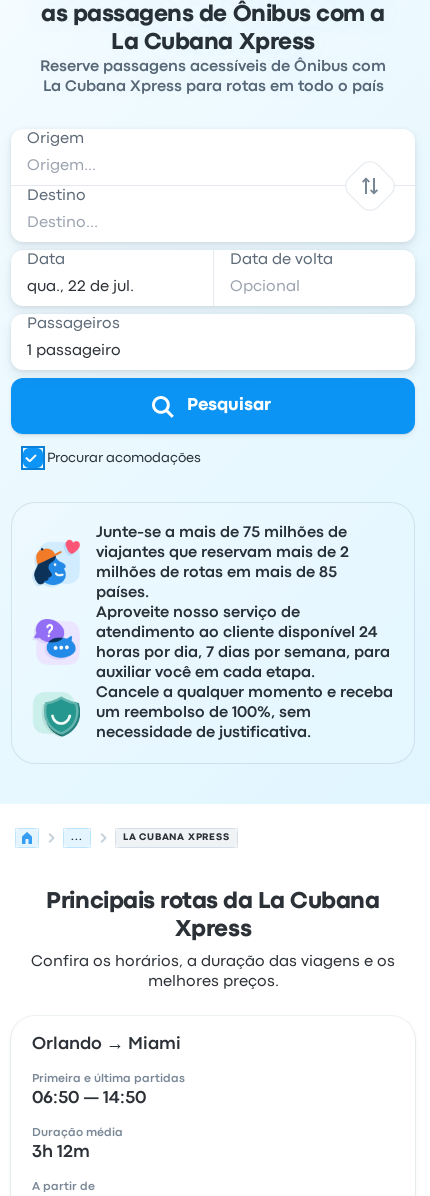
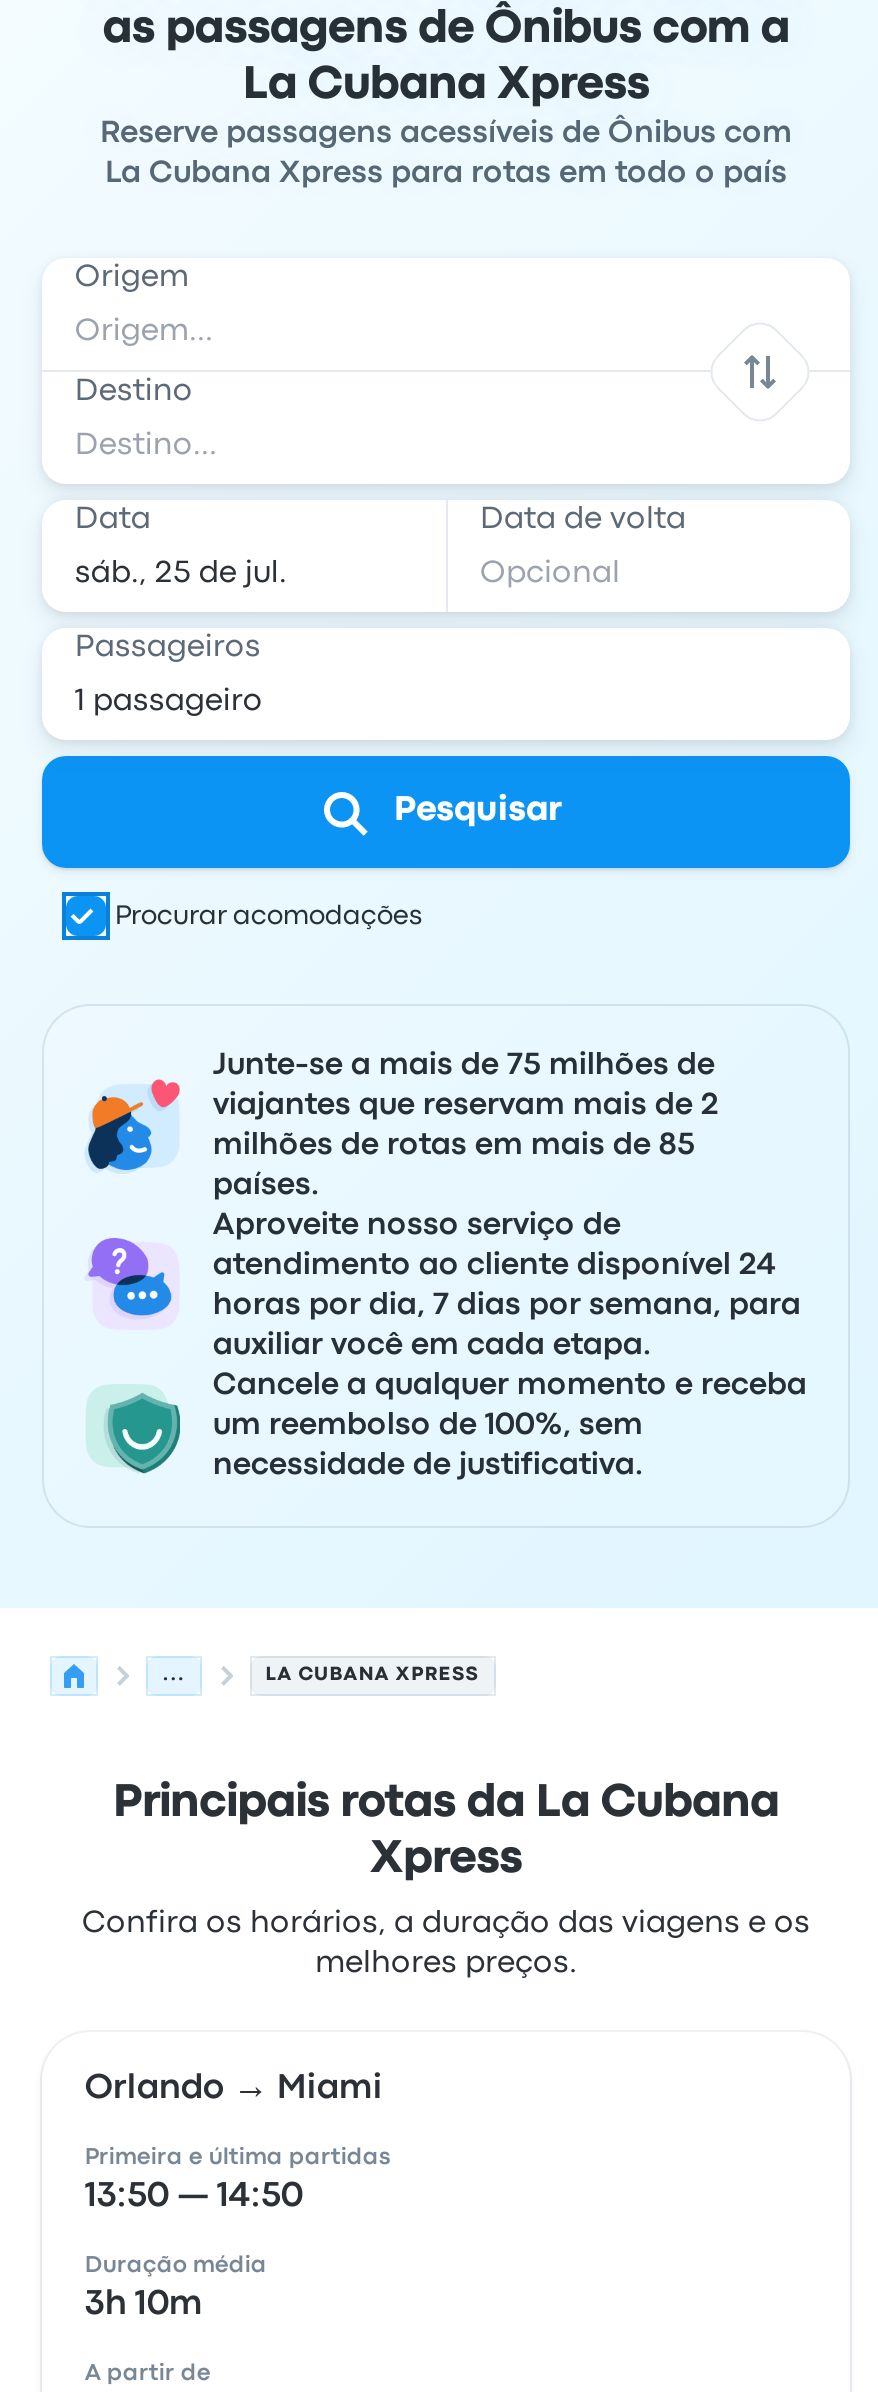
- 06:50 — 14:50
+ 13:50 — 14:50

- 3h 12m
+ 3h 10m
